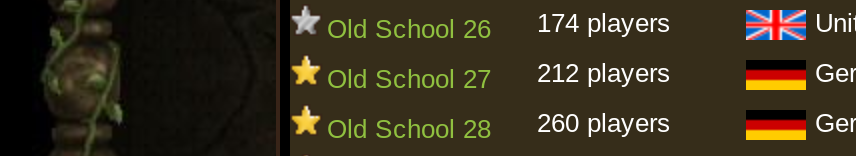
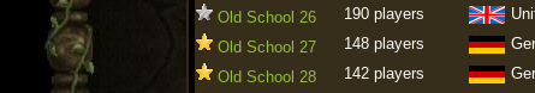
- Old School 26 174 players
+ Old School 26 190 players

- Old School 27 212 players
+ Old School 27 148 players

- Old School 28 260 players
+ Old School 28 142 players
